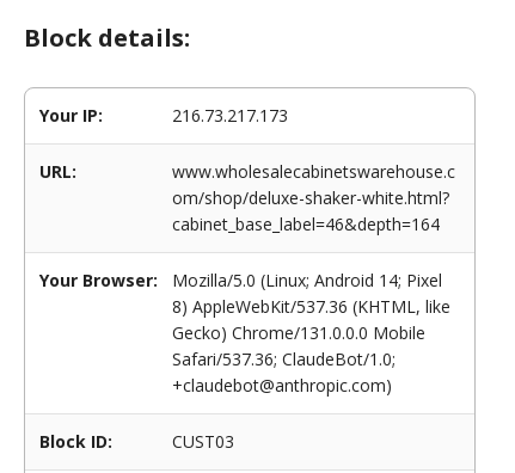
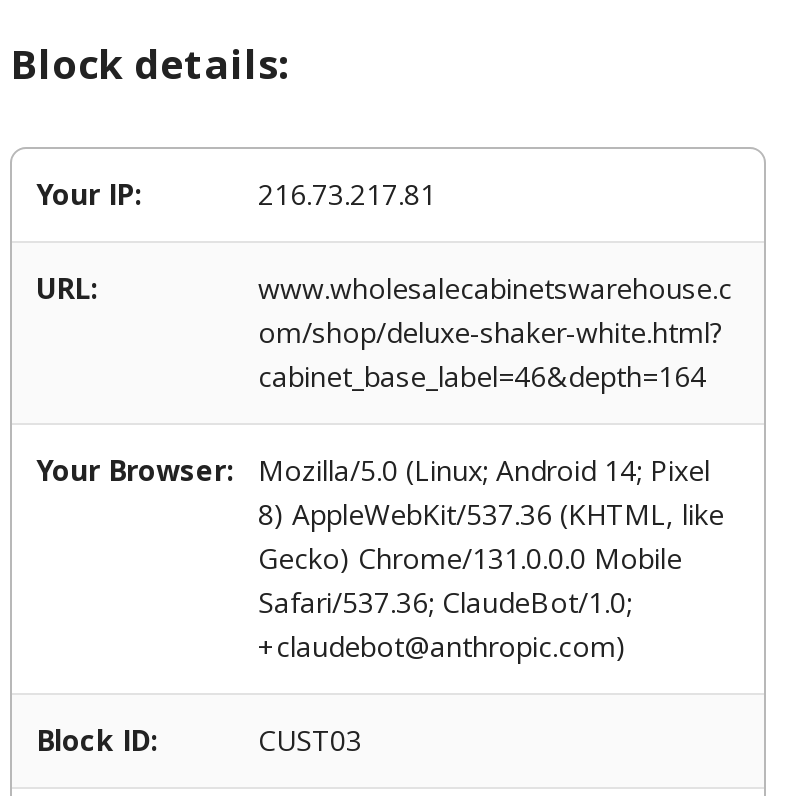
- 216.73.217.173
+ 216.73.217.81
